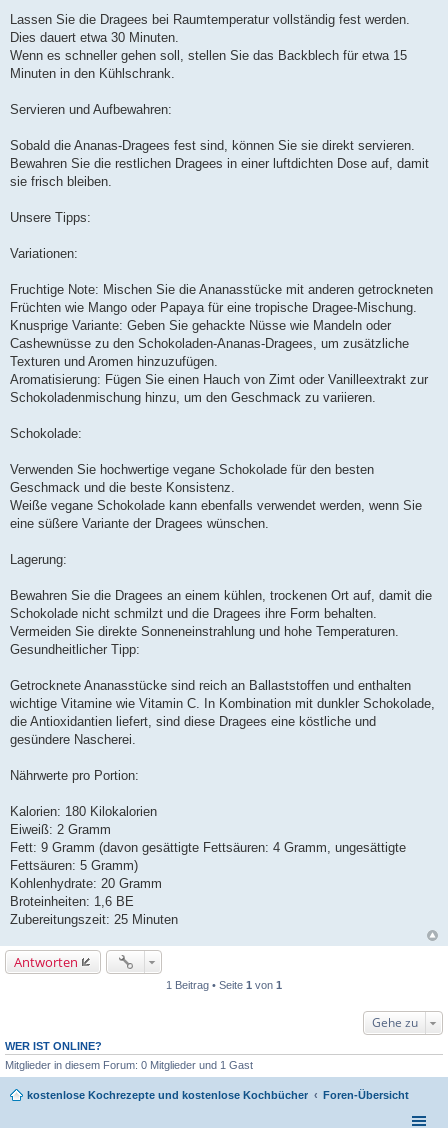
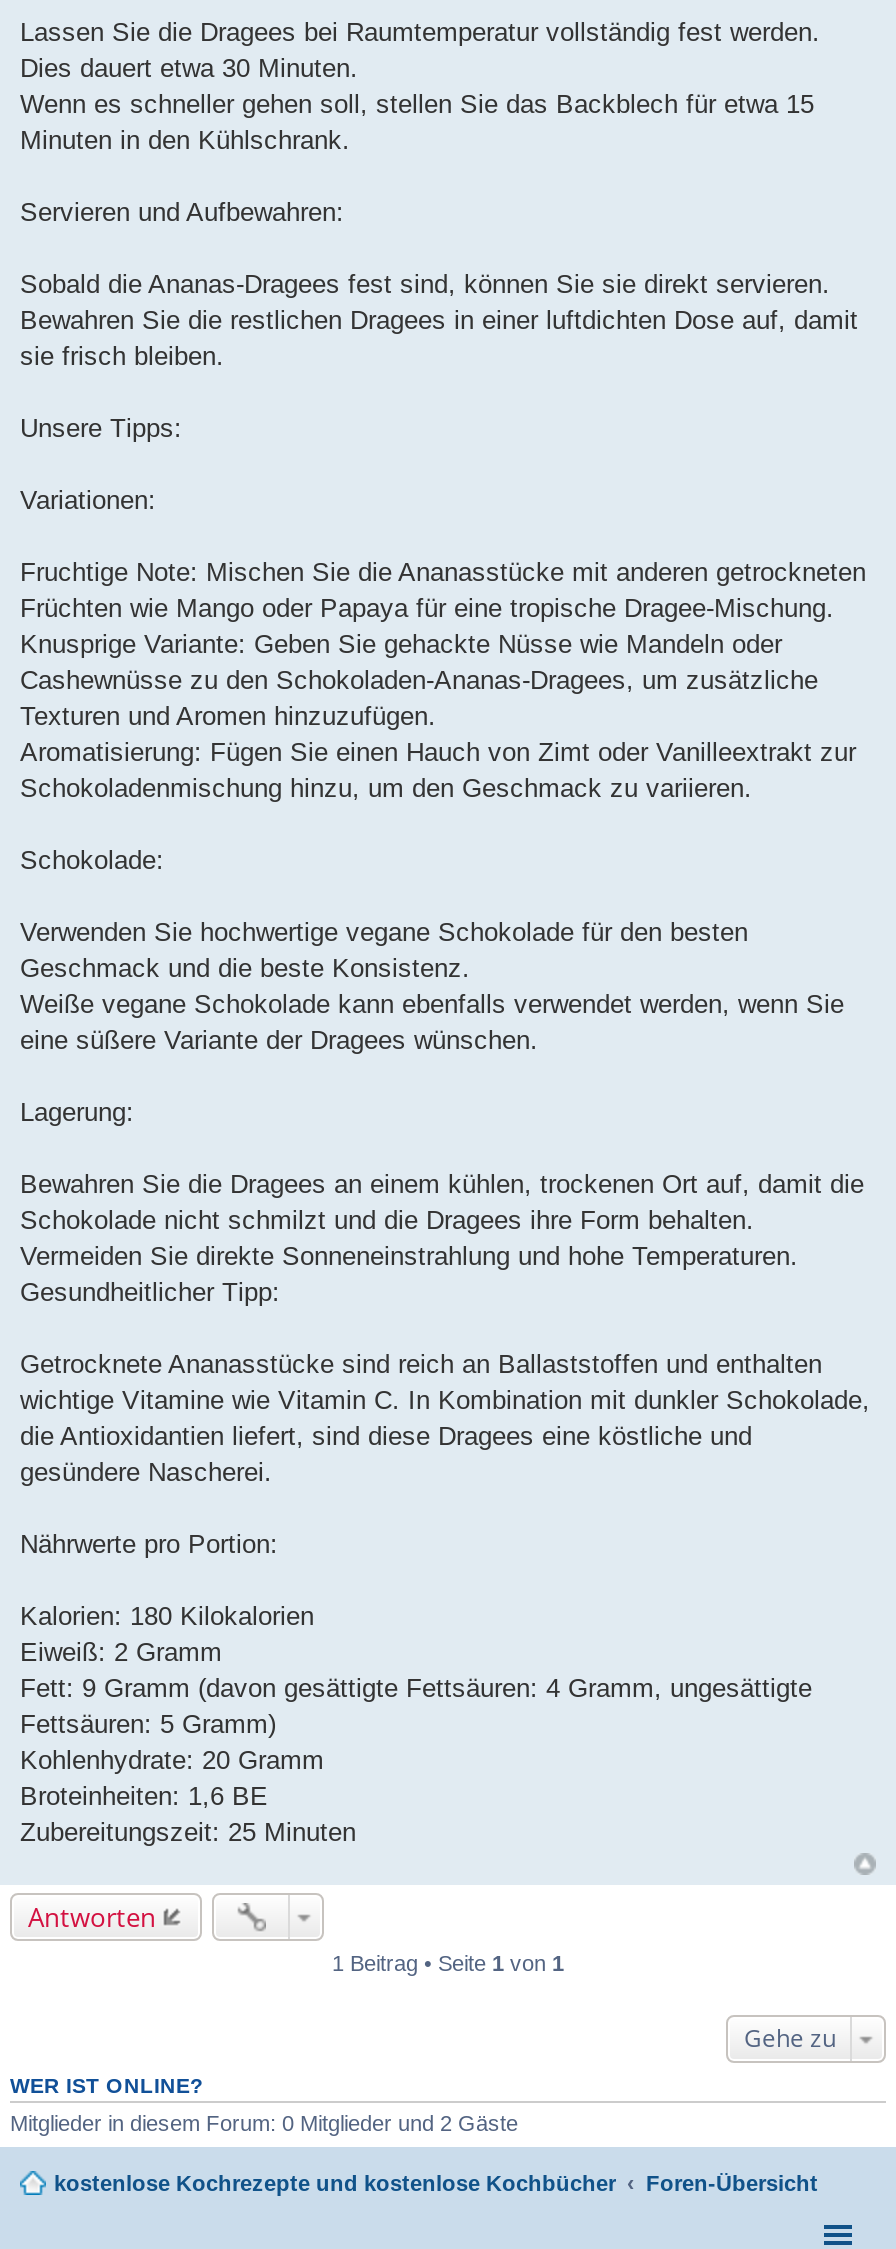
- Mitglieder in diesem Forum: 0 Mitglieder und 1 Gast
+ Mitglieder in diesem Forum: 0 Mitglieder und 2 Gäste
